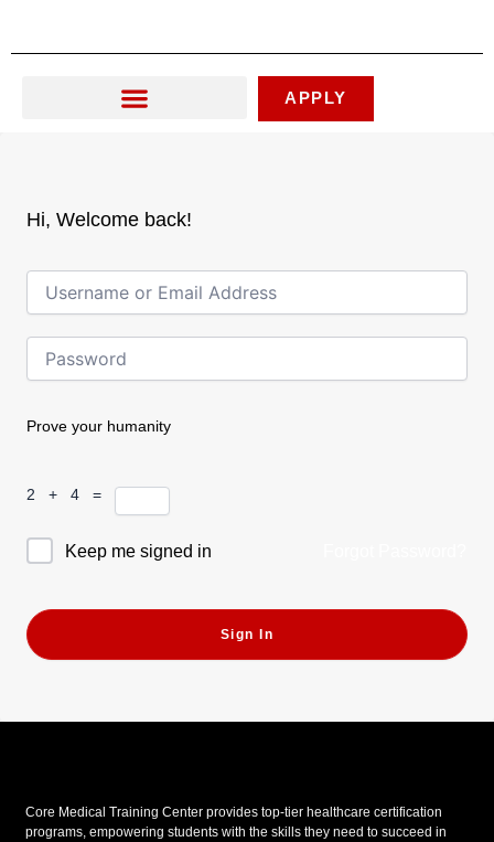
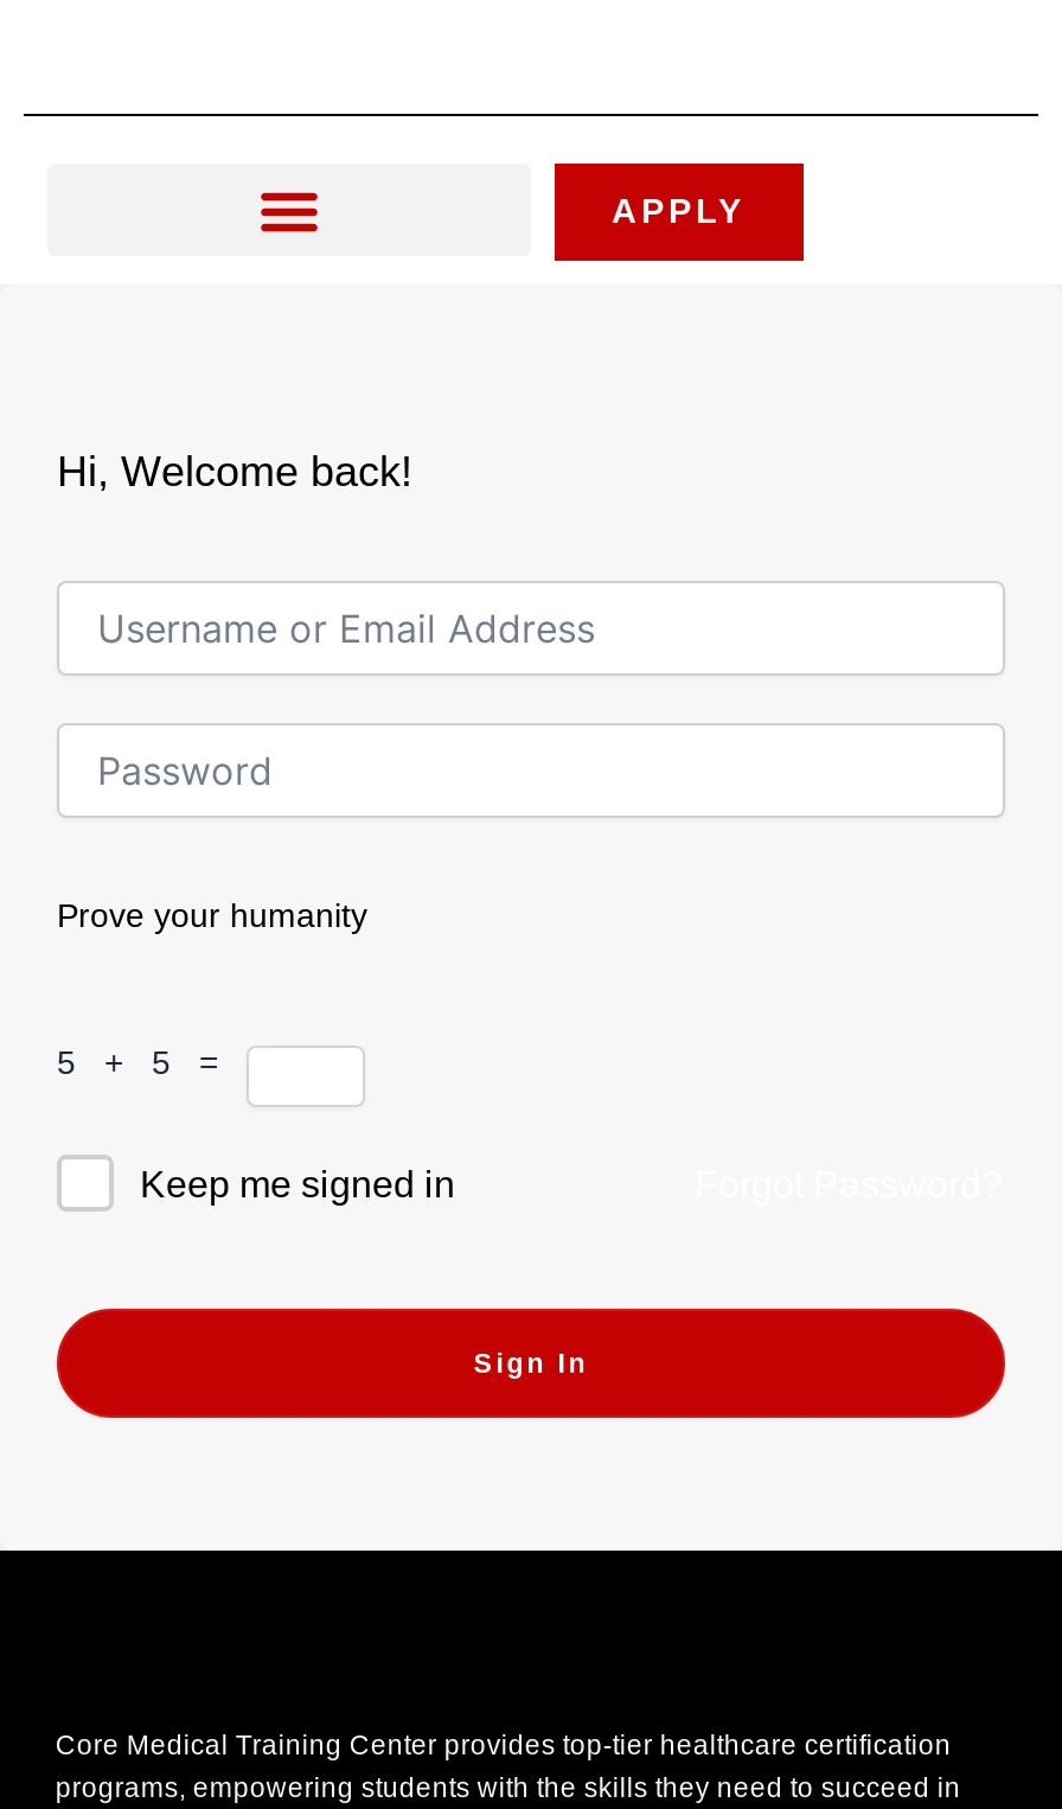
- 2 + 4 =
+ 5 + 5 =
